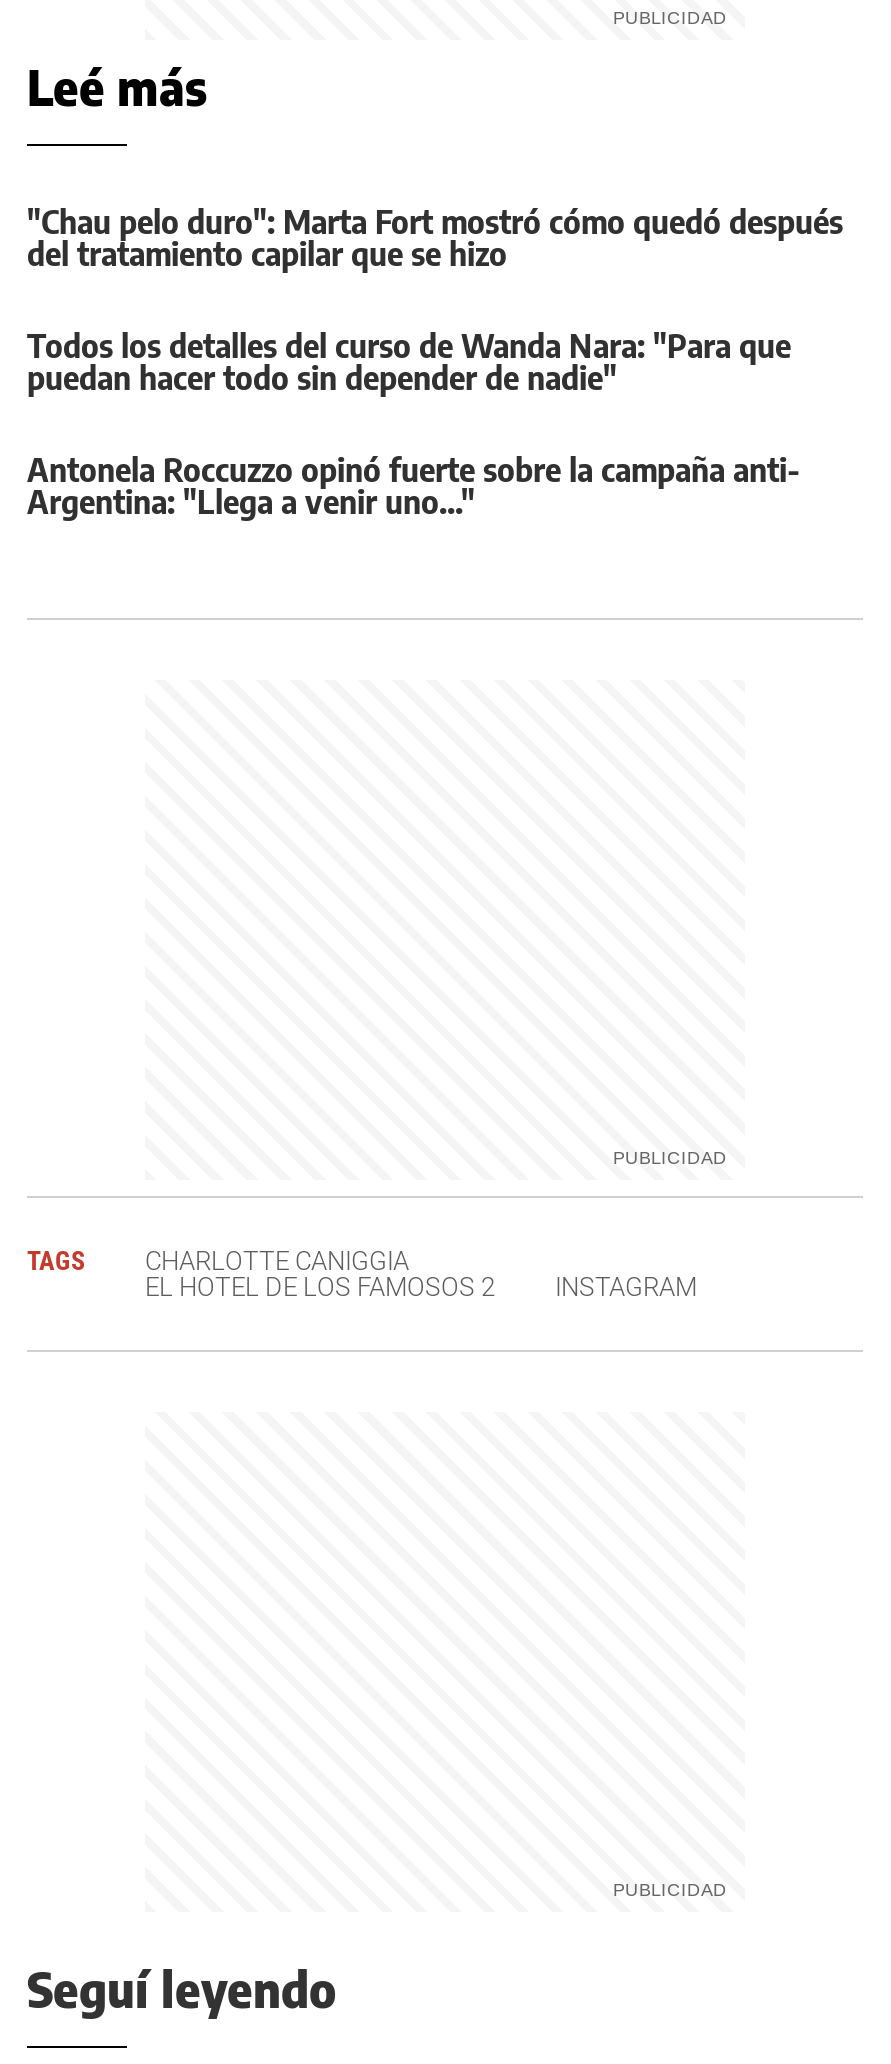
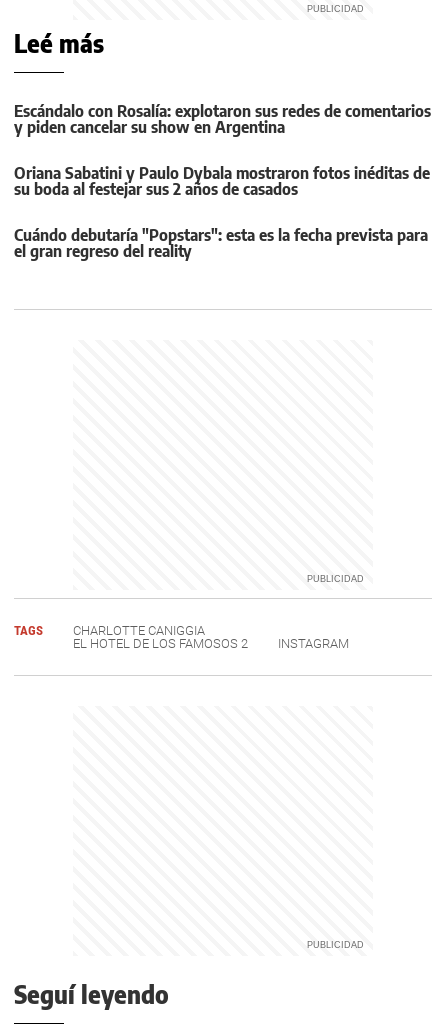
- "Chau pelo duro": Marta Fort mostró cómo quedó después
- del tratamiento capilar que se hizo
+ Escándalo con Rosalía: explotaron sus redes de comentarios
+ y piden cancelar su show en Argentina

- Todos los detalles del curso de Wanda Nara: "Para que
- puedan hacer todo sin depender de nadie"
+ Oriana Sabatini y Paulo Dybala mostraron fotos inéditas de
+ su boda al festejar sus 2 años de casados

- Antonela Roccuzzo opinó fuerte sobre la campaña anti-
- Argentina: "Llega a venir uno..."
+ Cuándo debutaría "Popstars": esta es la fecha prevista para
+ el gran regreso del reality
